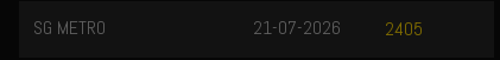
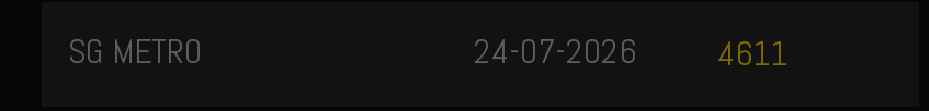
- 21-07-2026
+ 24-07-2026

- 2405
+ 4611
